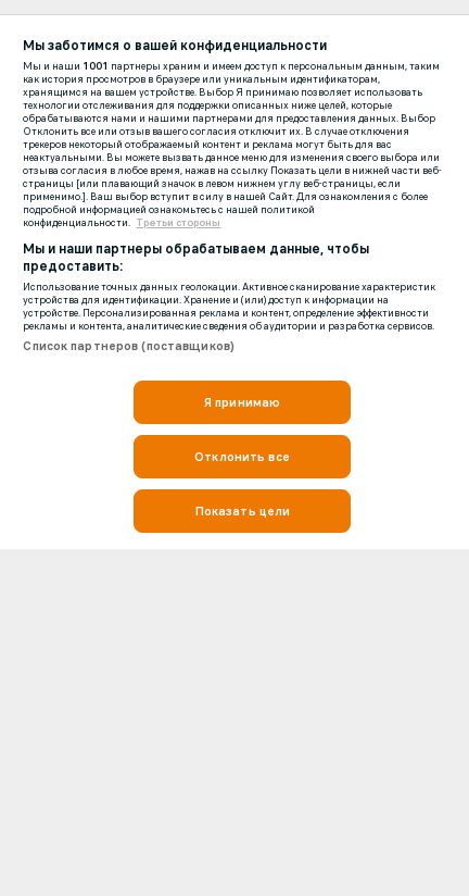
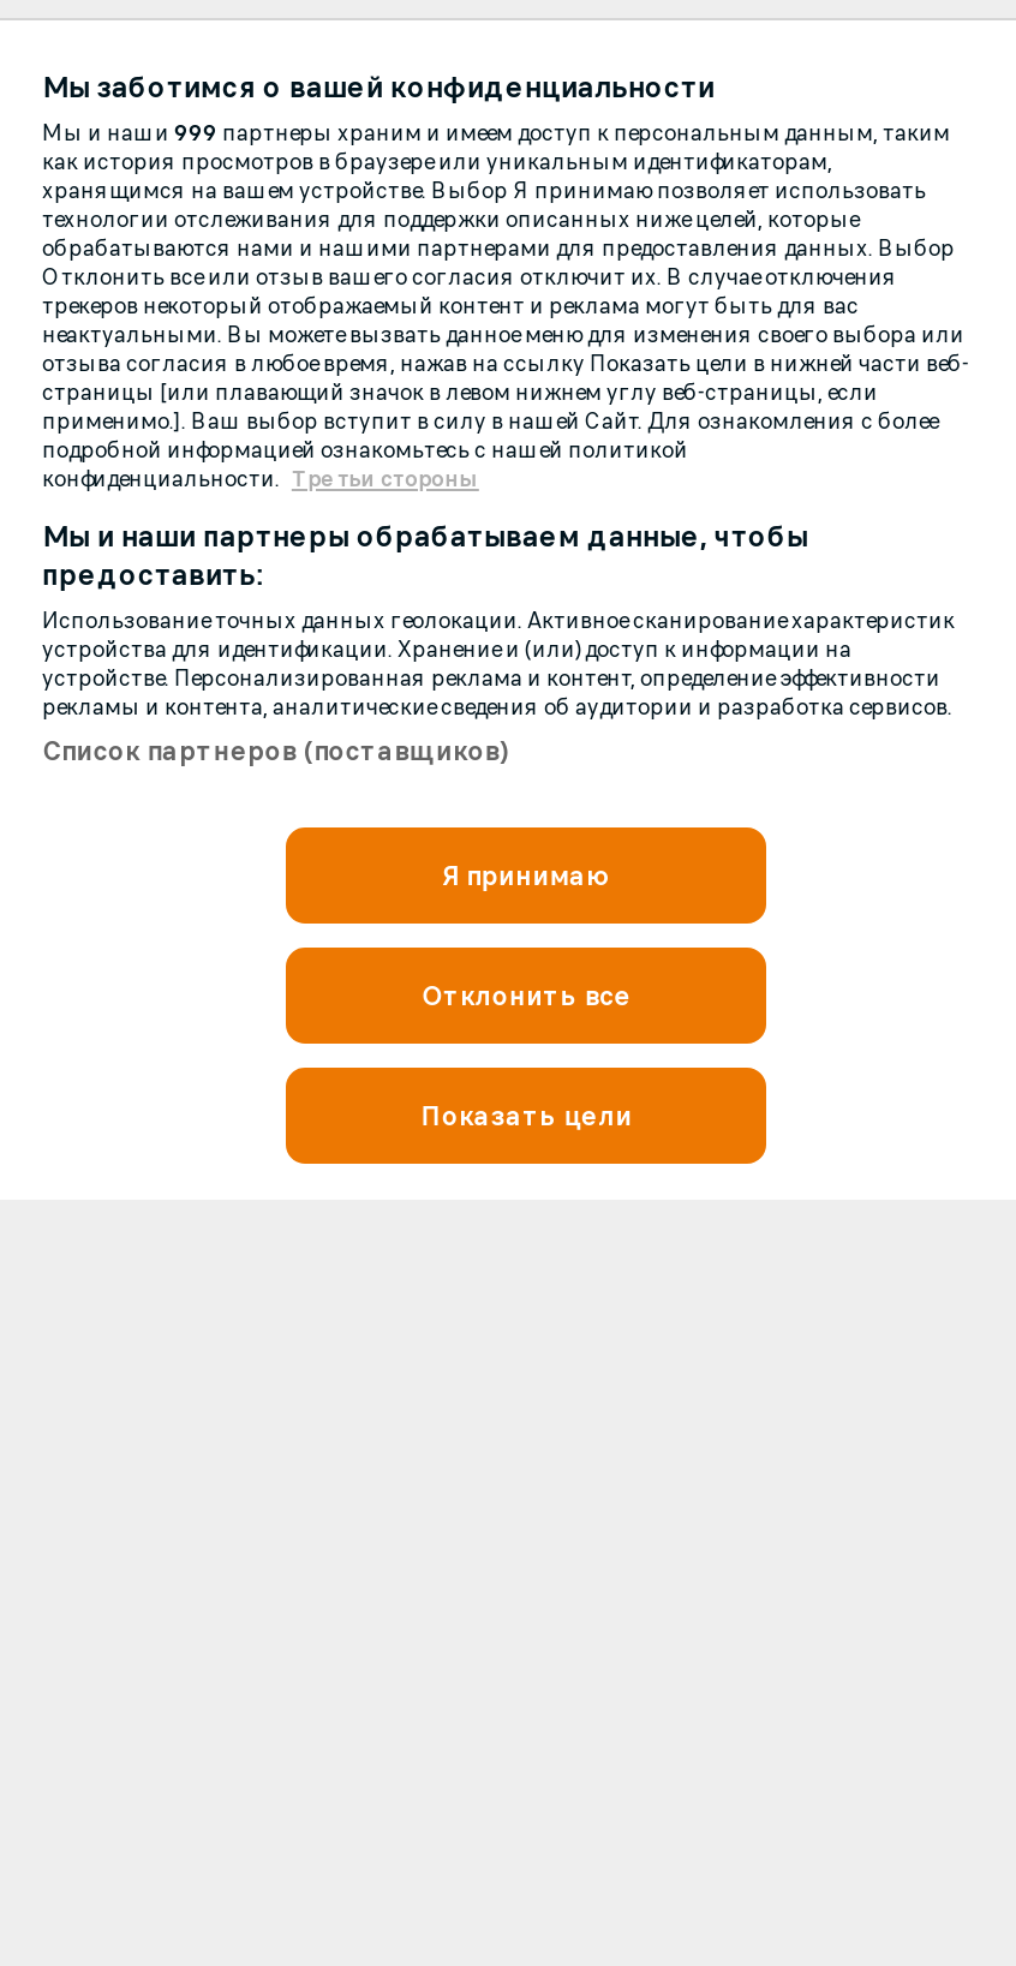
- Мы и наши 1001 партнеры храним и имеем доступ к персональным данным, таким
+ Мы и наши 999 партнеры храним и имеем доступ к персональным данным, таким
